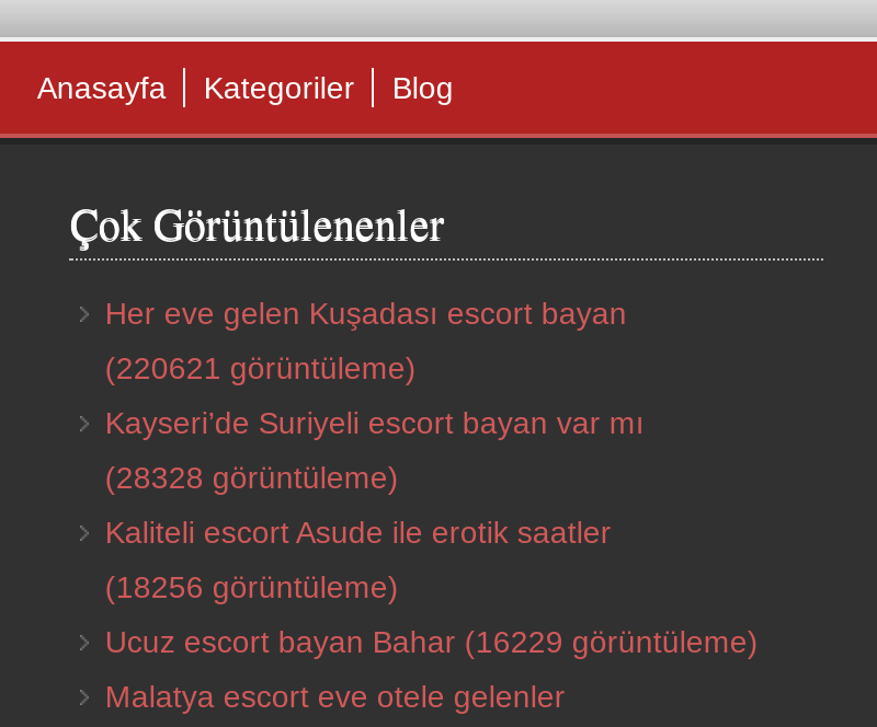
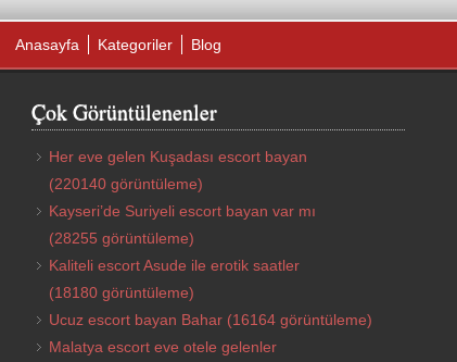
- (220621 görüntüleme)
+ (220140 görüntüleme)

- (28328 görüntüleme)
+ (28255 görüntüleme)

- (18256 görüntüleme)
+ (18180 görüntüleme)

- Ucuz escort bayan Bahar (16229 görüntüleme)
+ Ucuz escort bayan Bahar (16164 görüntüleme)
